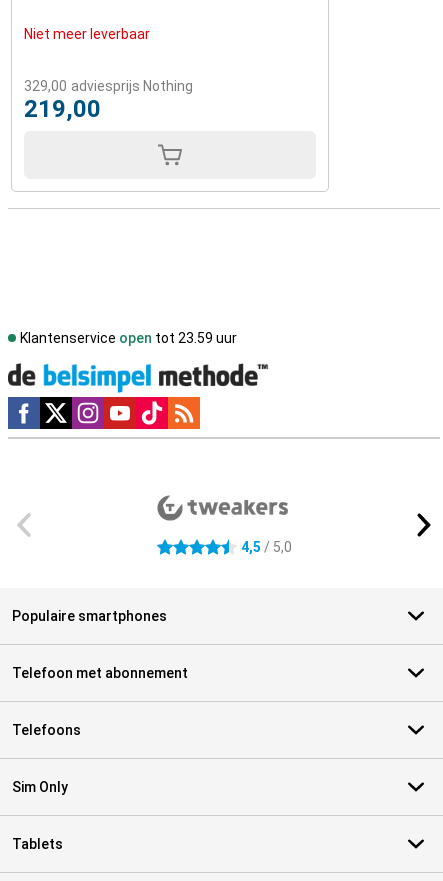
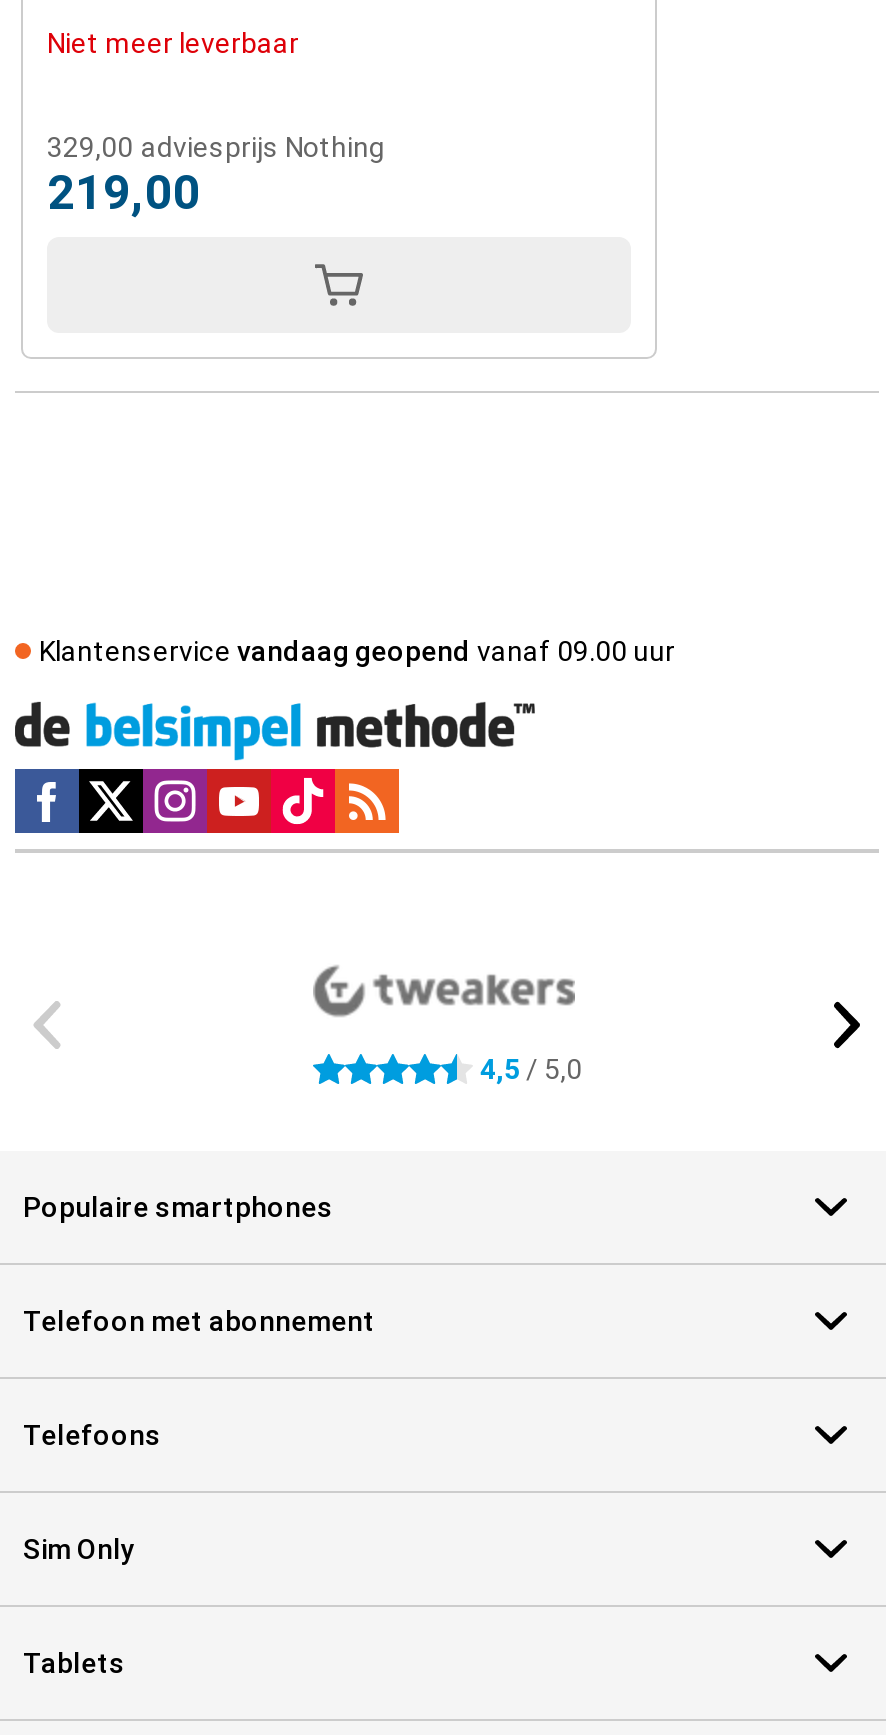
- Klantenservice open tot 23.59 uur
+ Klantenservice vandaag geopend vanaf 09.00 uur
